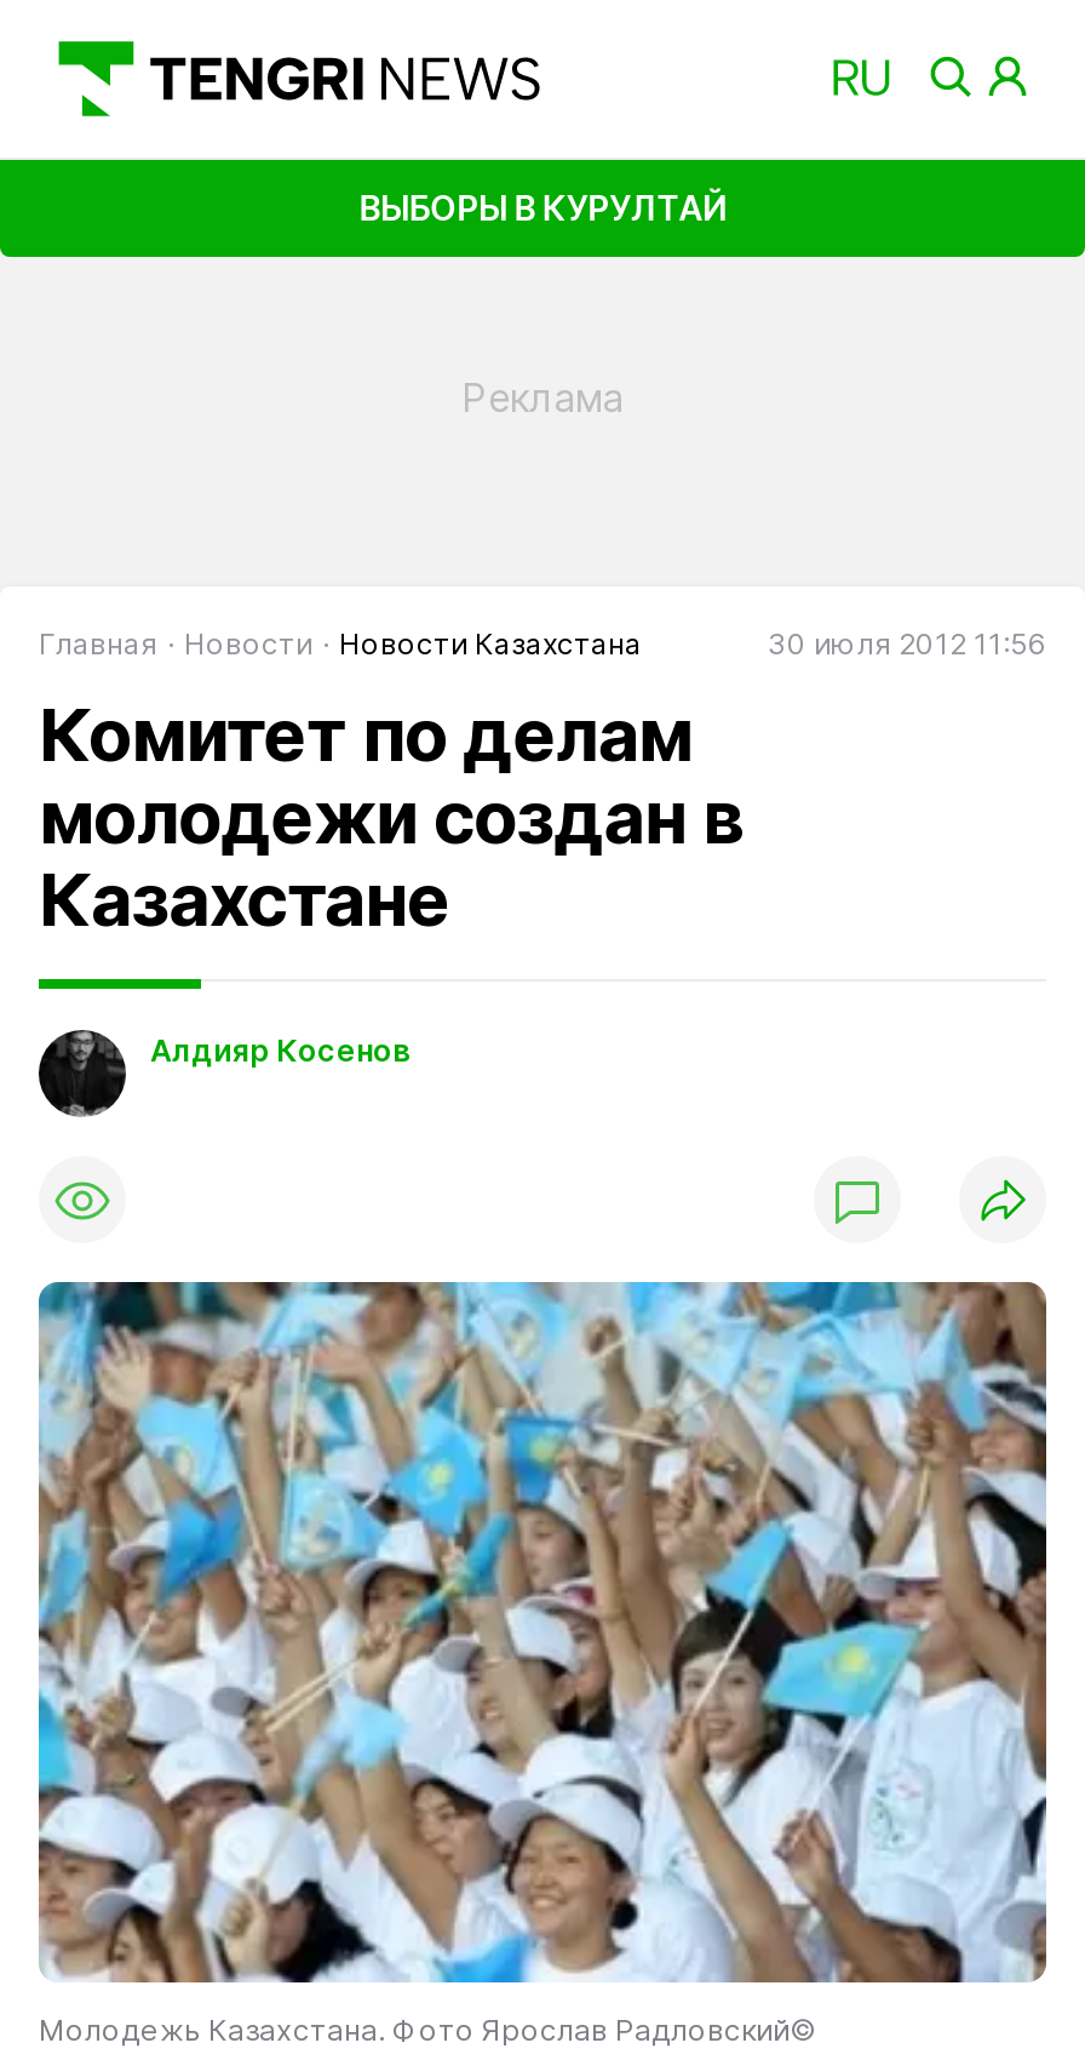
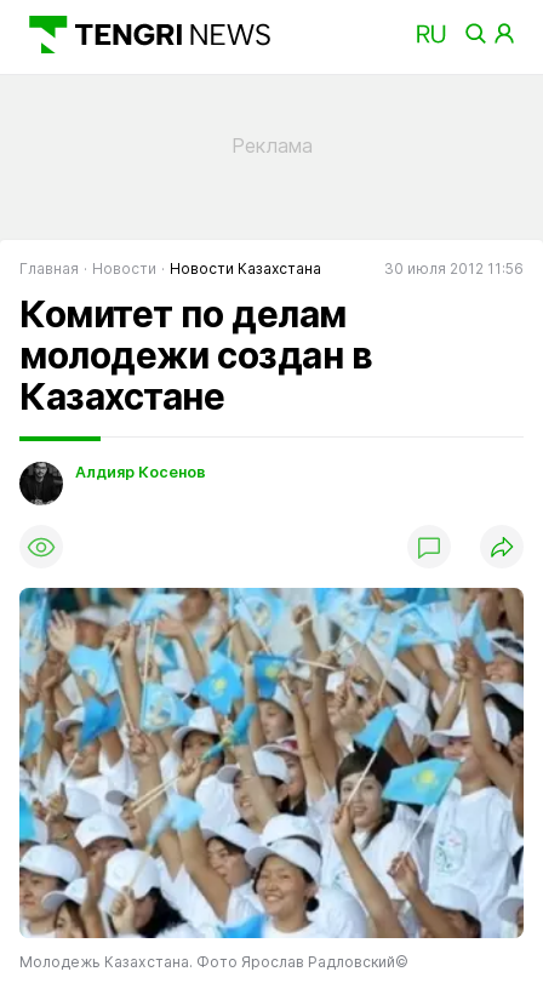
- ВЫБОРЫ В КУРУЛТАЙ
